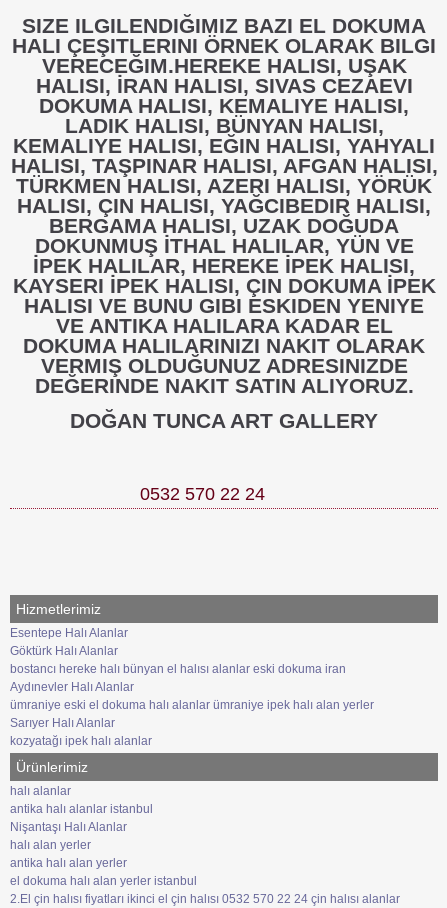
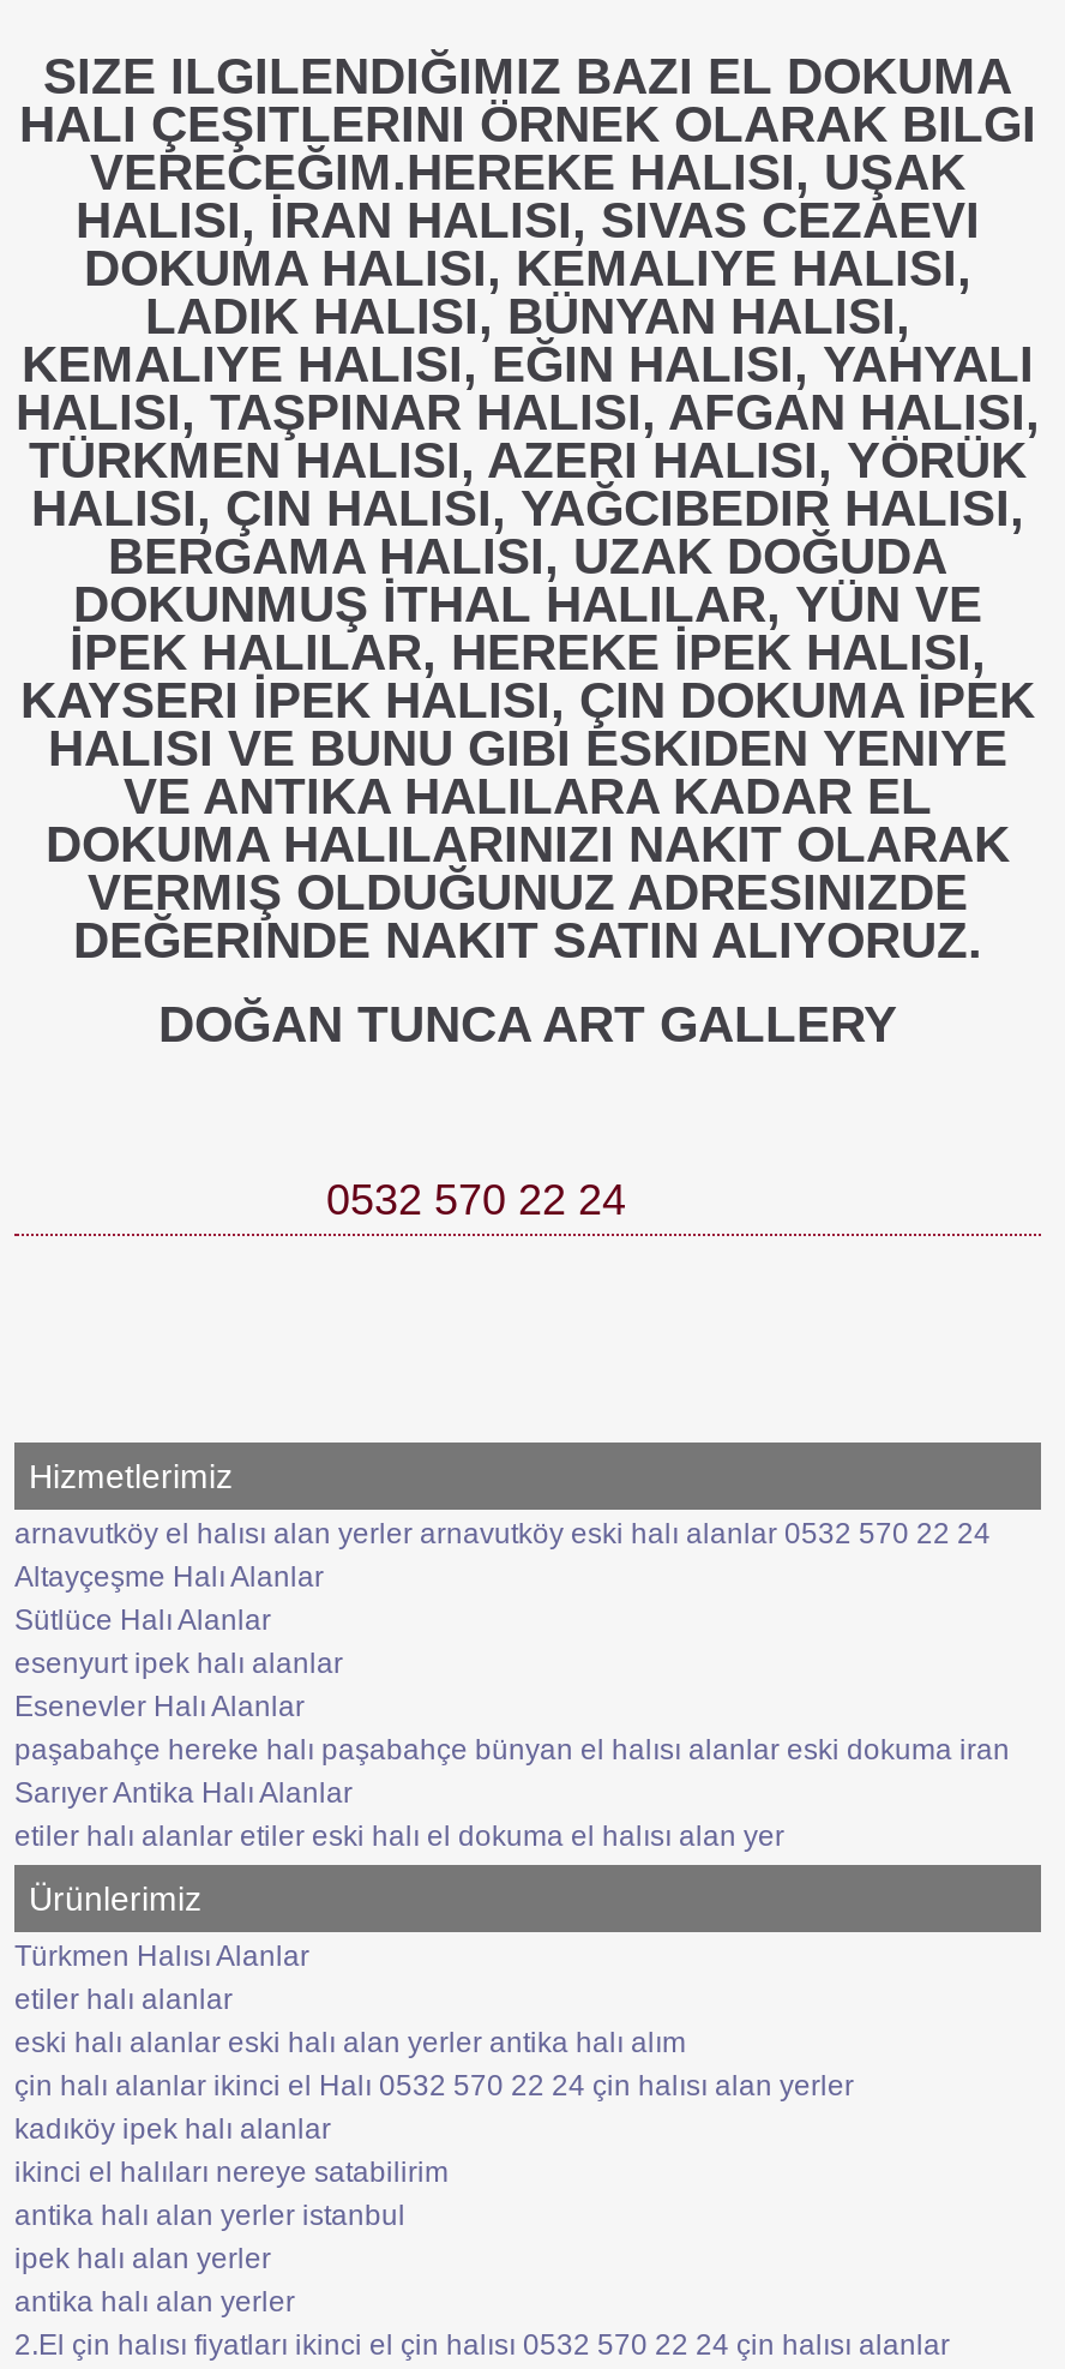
- Esentepe Halı Alanlar
- Göktürk Halı Alanlar
- bostancı hereke halı bünyan el halısı alanlar eski dokuma iran
- Aydınevler Halı Alanlar
- ümraniye eski el dokuma halı alanlar ümraniye ipek halı alan yerler
- Sarıyer Halı Alanlar
- kozyatağı ipek halı alanlar
+ arnavutköy el halısı alan yerler arnavutköy eski halı alanlar 0532 570 22 24
+ Altayçeşme Halı Alanlar
+ Sütlüce Halı Alanlar
+ esenyurt ipek halı alanlar
+ Esenevler Halı Alanlar
+ paşabahçe hereke halı paşabahçe bünyan el halısı alanlar eski dokuma iran
+ Sarıyer Antika Halı Alanlar
+ etiler halı alanlar etiler eski halı el dokuma el halısı alan yer

- halı alanlar
- antika halı alanlar istanbul
- Nişantaşı Halı Alanlar
- halı alan yerler
+ Türkmen Halısı Alanlar
+ etiler halı alanlar
+ eski halı alanlar eski halı alan yerler antika halı alım
+ çin halı alanlar ikinci el Halı 0532 570 22 24 çin halısı alan yerler
+ kadıköy ipek halı alanlar
+ ikinci el halıları nereye satabilirim
+ antika halı alan yerler istanbul
+ ipek halı alan yerler

moved down: antika halı alan yerler

- el dokuma halı alan yerler istanbul
